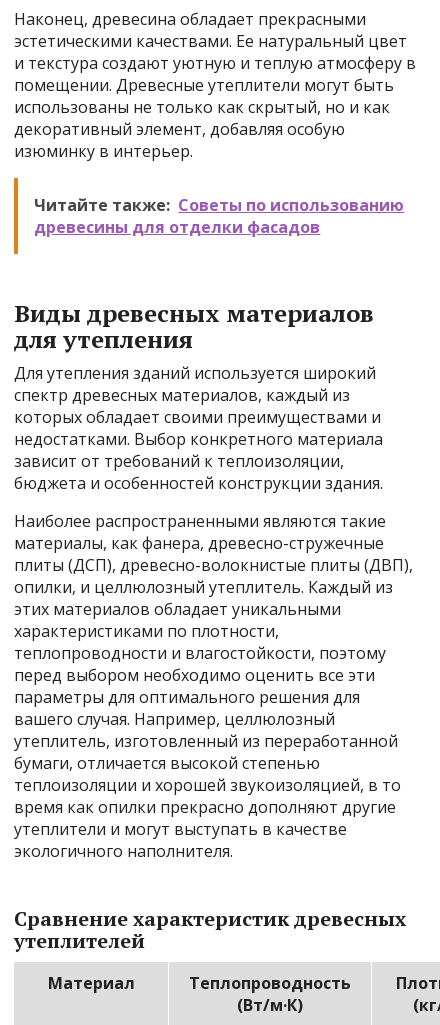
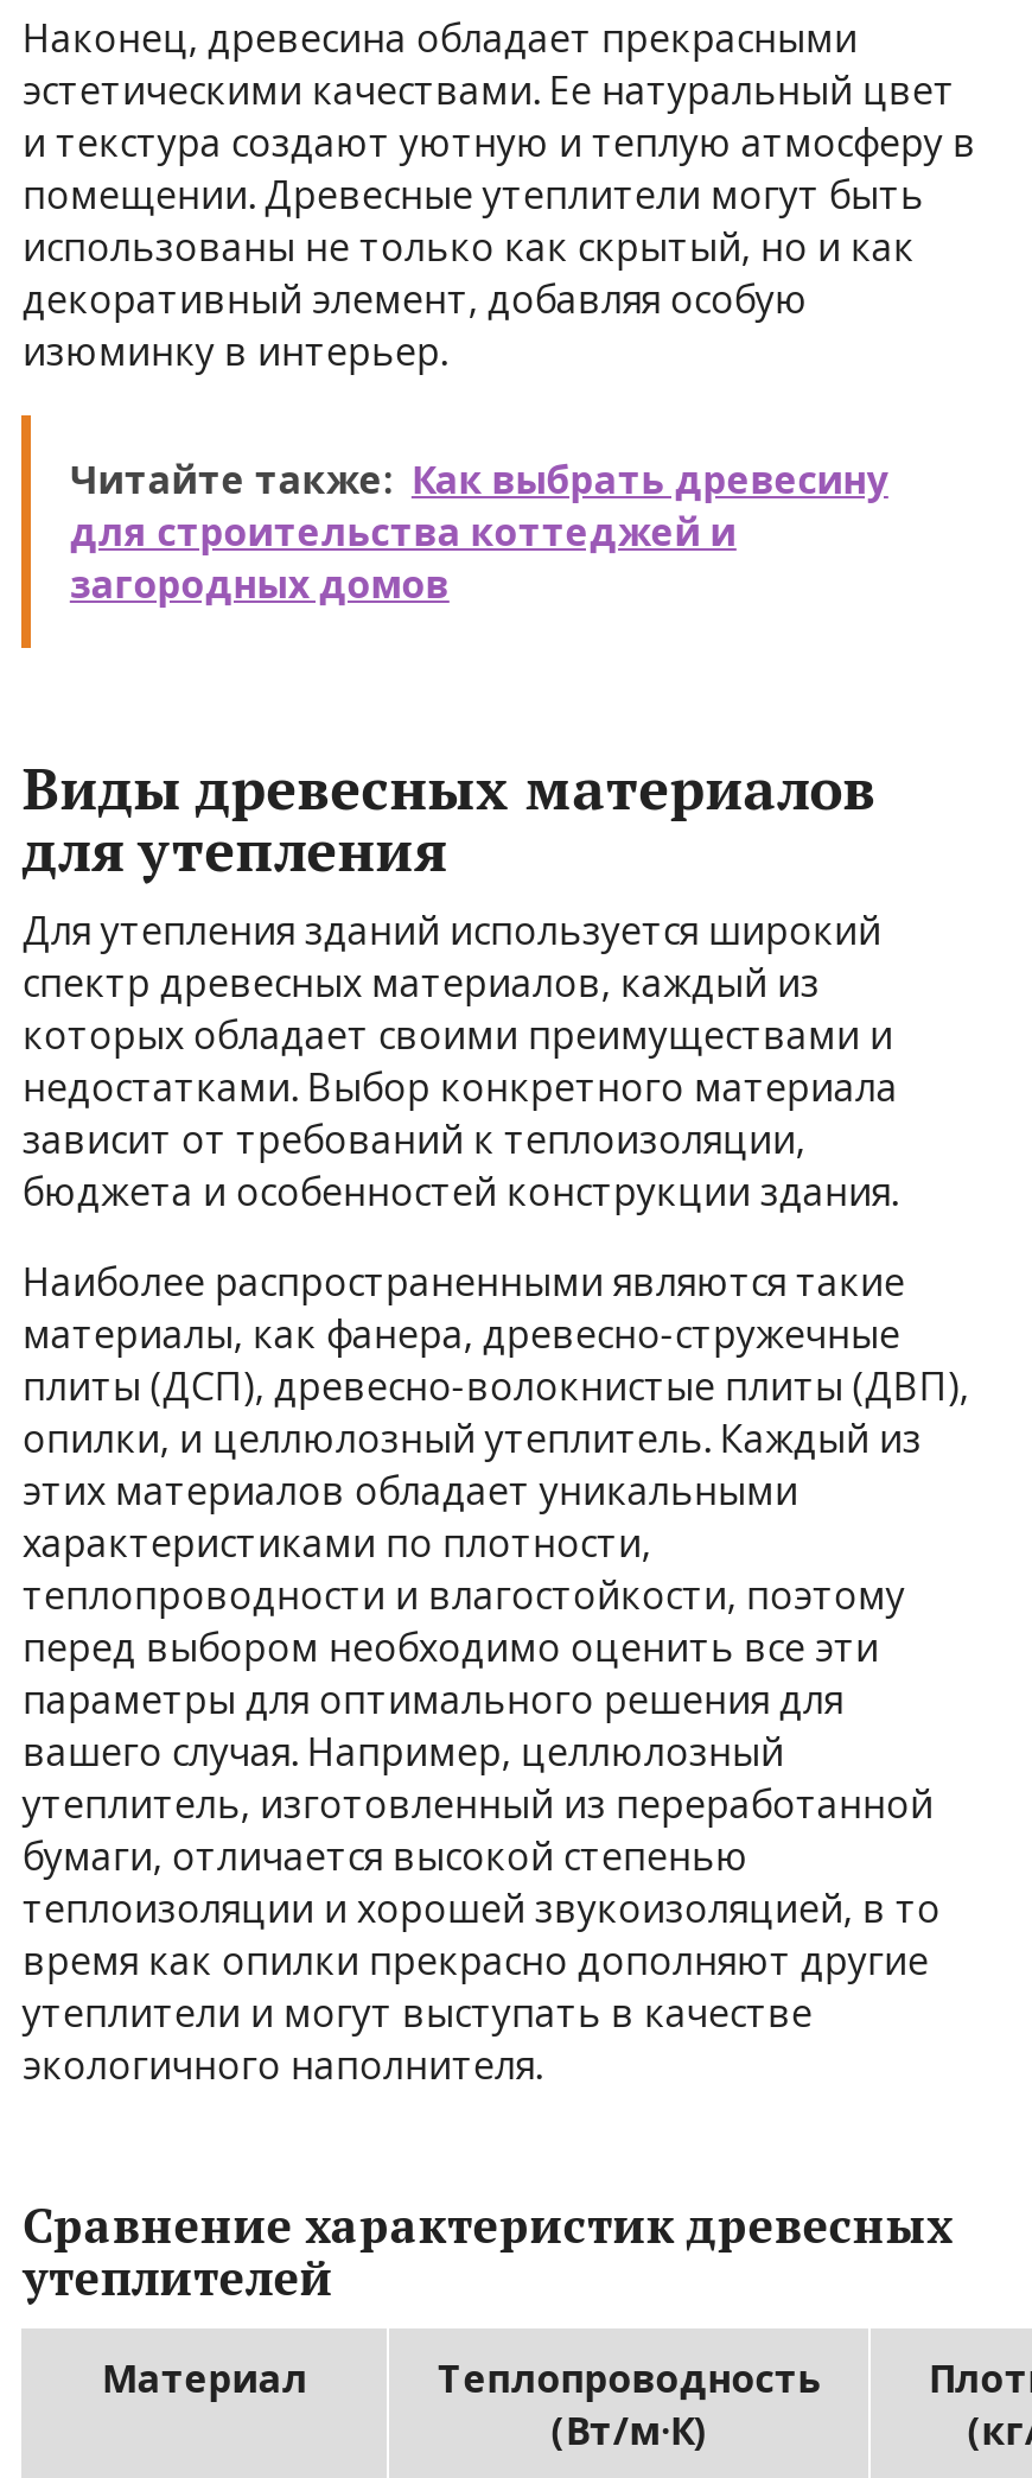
- Читайте также: Советы по использованию
- древесины для отделки фасадов
+ Читайте также: Как выбрать древесину
+ для строительства коттеджей и
+ загородных домов
